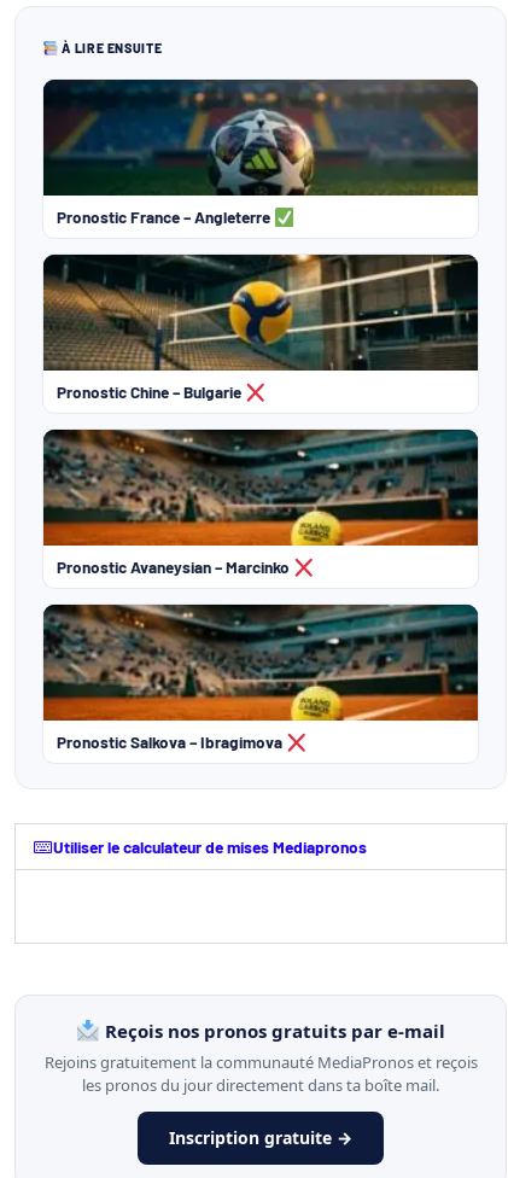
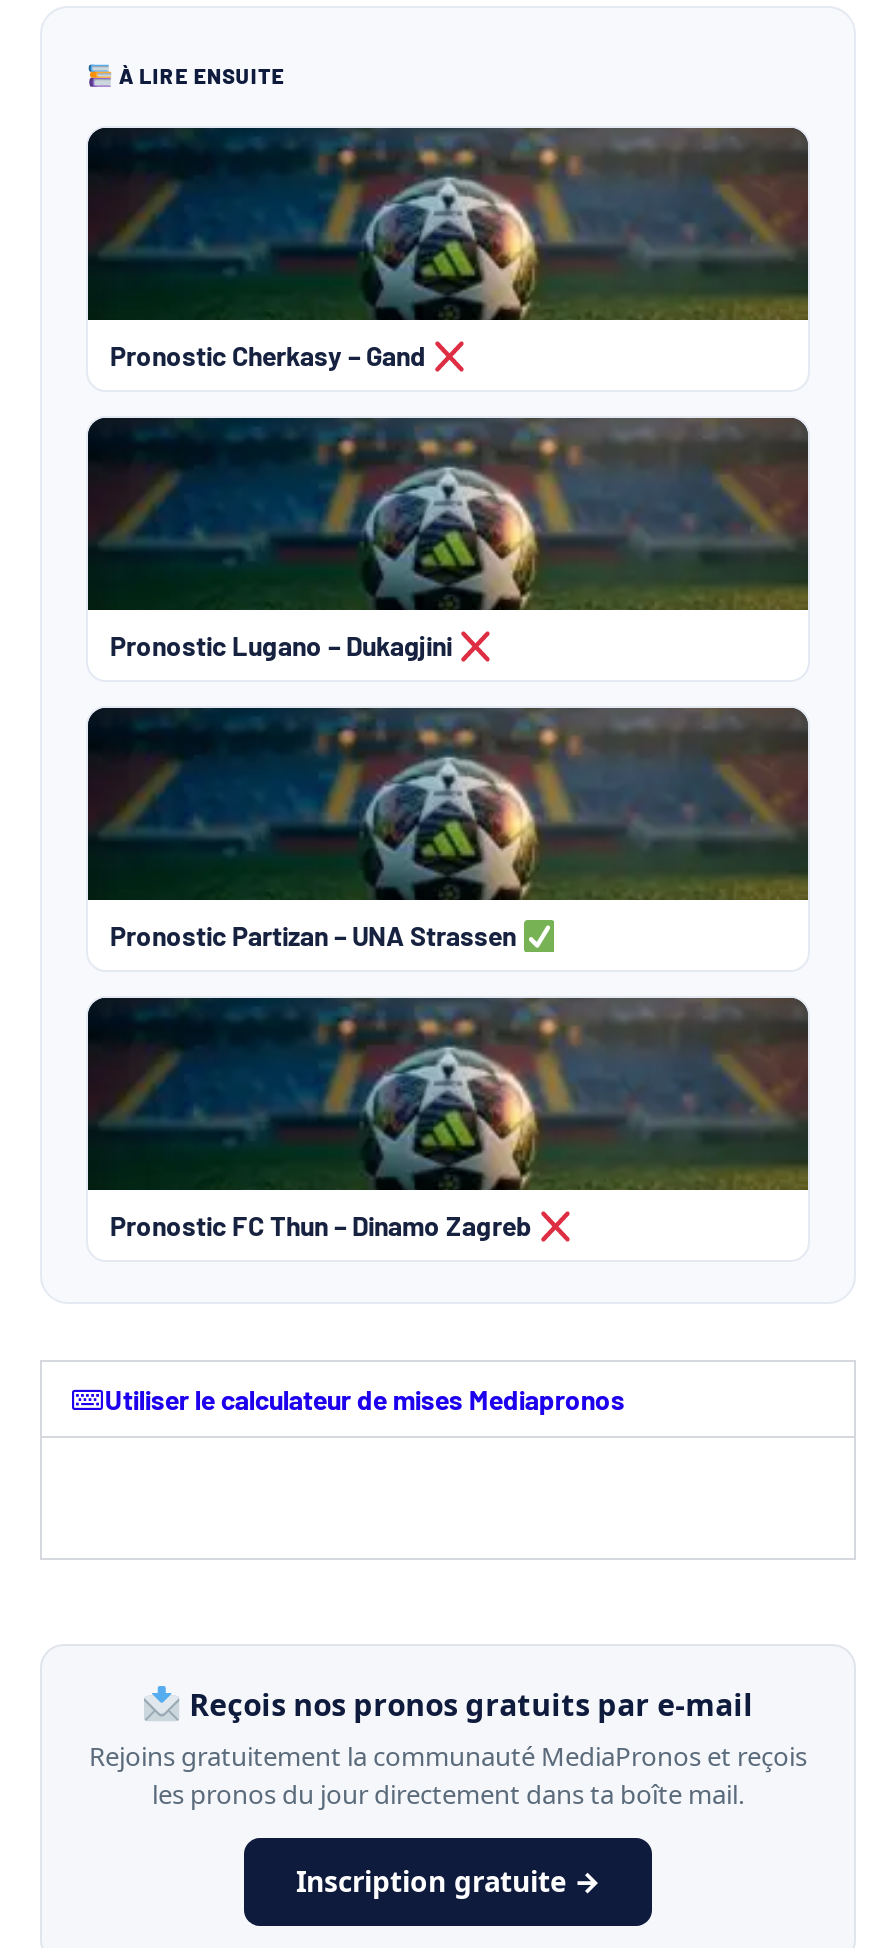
- Pronostic France – Angleterre
+ Pronostic Cherkasy – Gand

- [image]
- Pronostic Chine – Bulgarie
+ [image]
+ Pronostic Lugano – Dukagjini

- [image]
- Pronostic Avaneysian – Marcinko
+ [image]
+ Pronostic Partizan – UNA Strassen

- [image]
- Pronostic Salkova – Ibragimova
+ [image]
+ Pronostic FC Thun – Dinamo Zagreb
